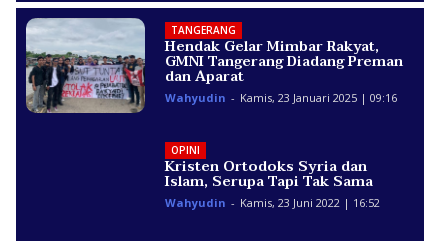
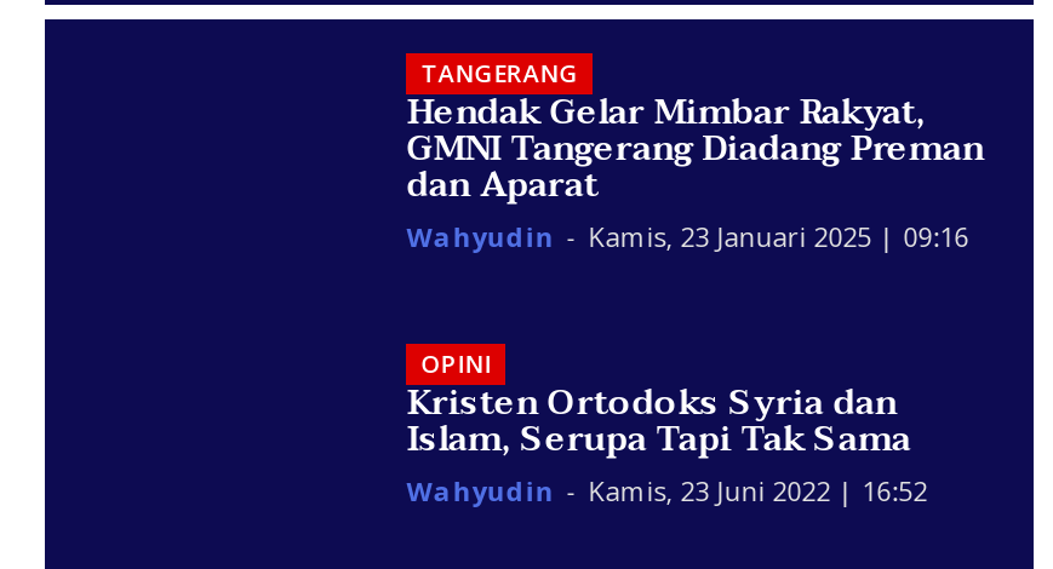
- [image]
